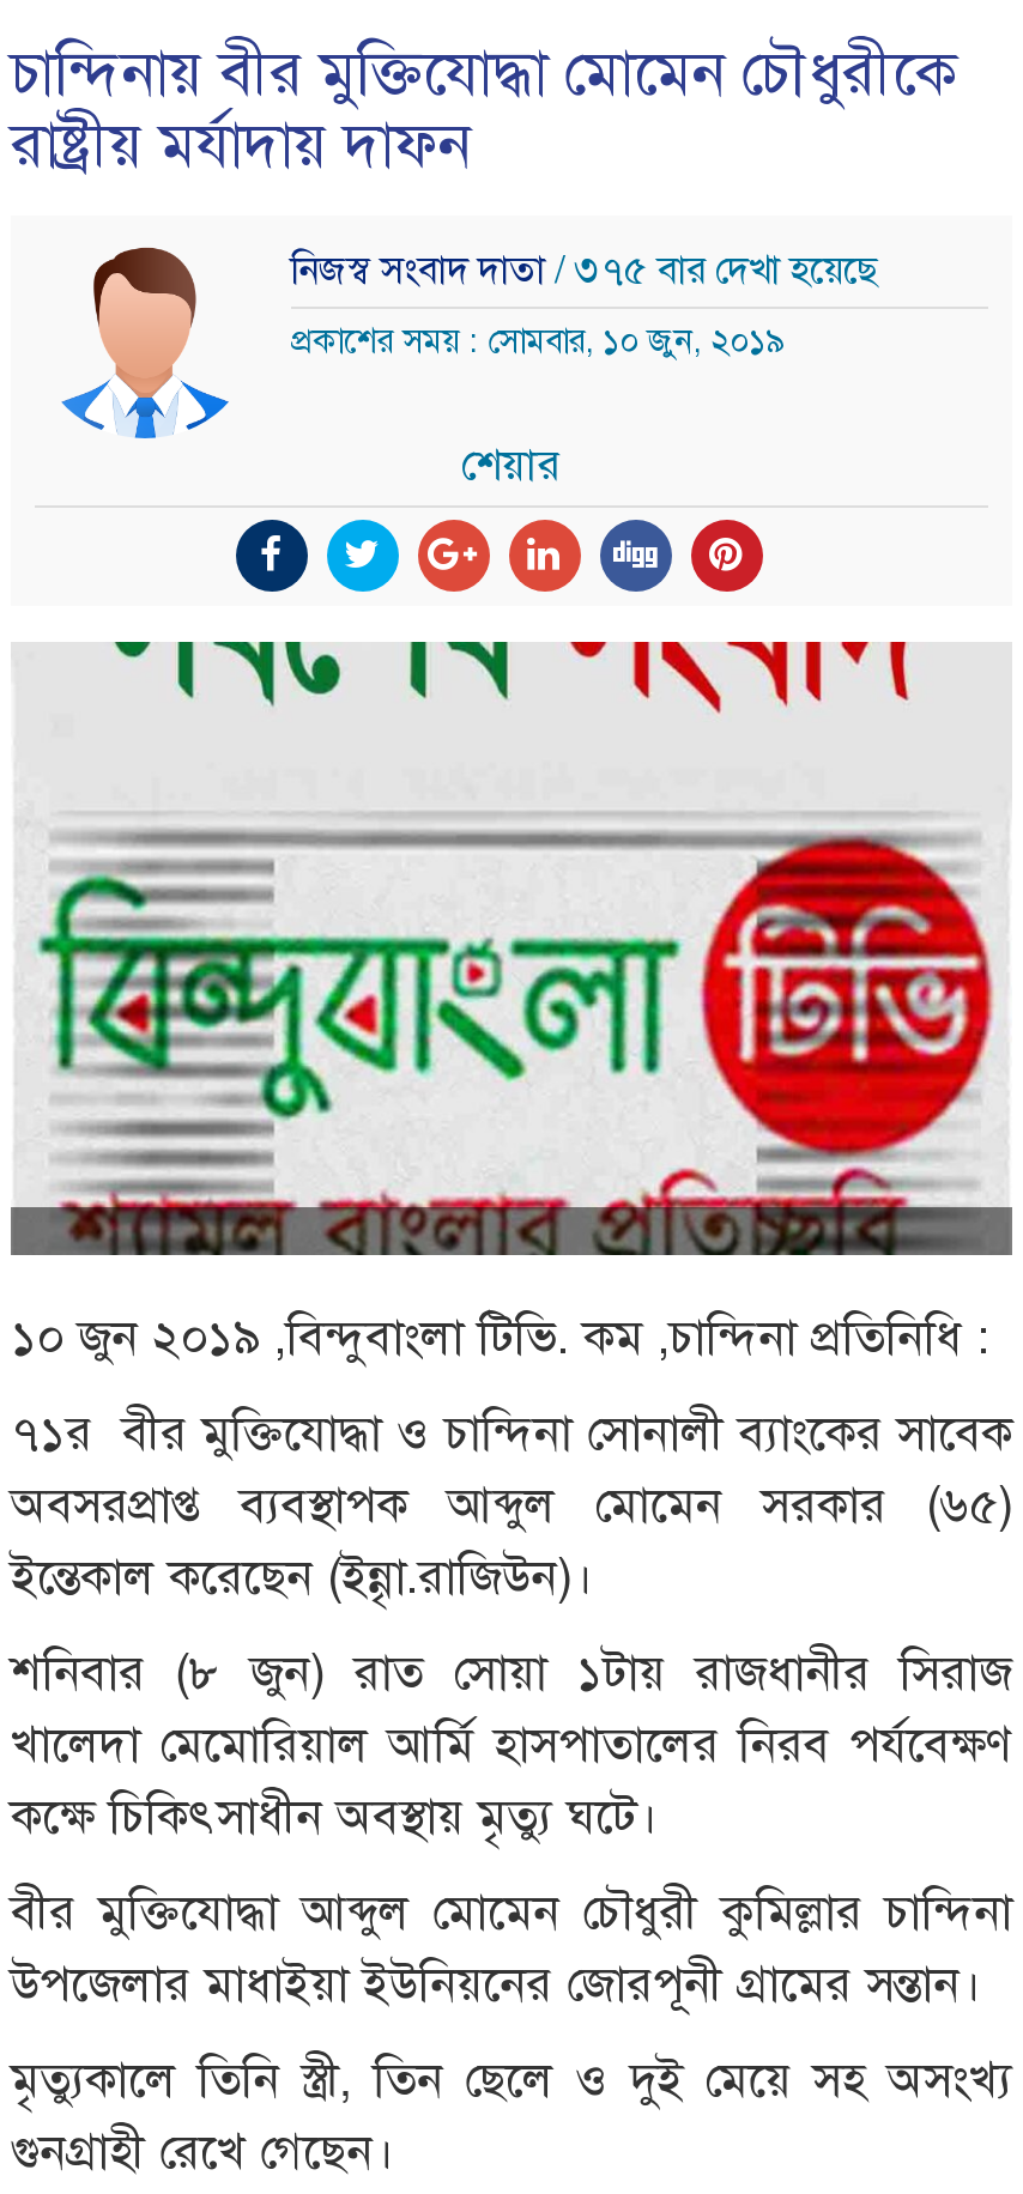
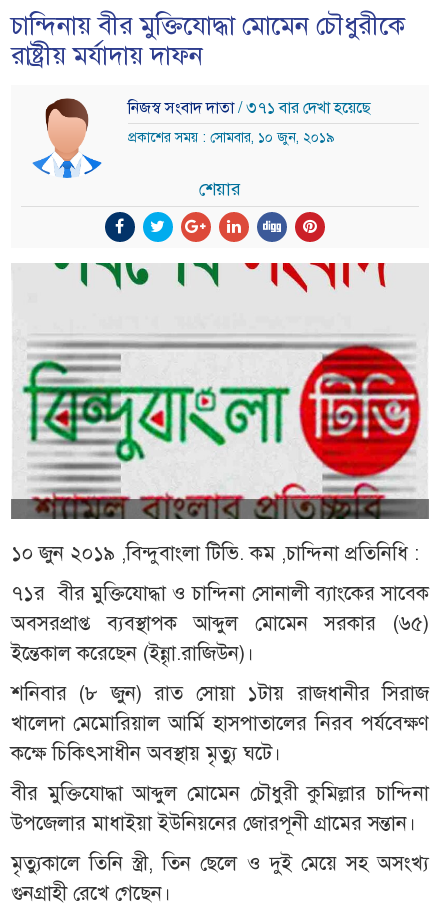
- নিজস্ব সংবাদ দাতা / ৩৭৫ বার দেখা হয়েছে
+ নিজস্ব সংবাদ দাতা / ৩৭১ বার দেখা হয়েছে
